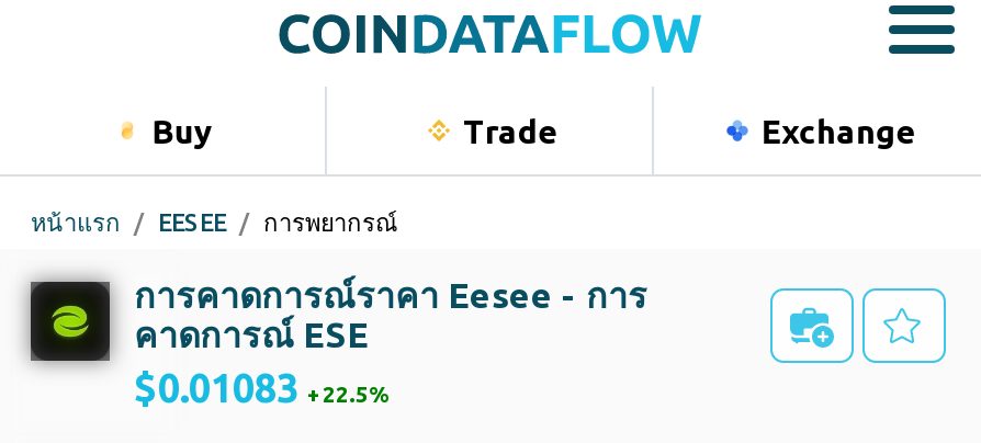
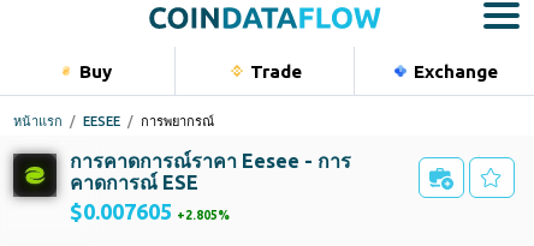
- $0.01083
+ $0.007605

- 22.5%
+ 2.805%
